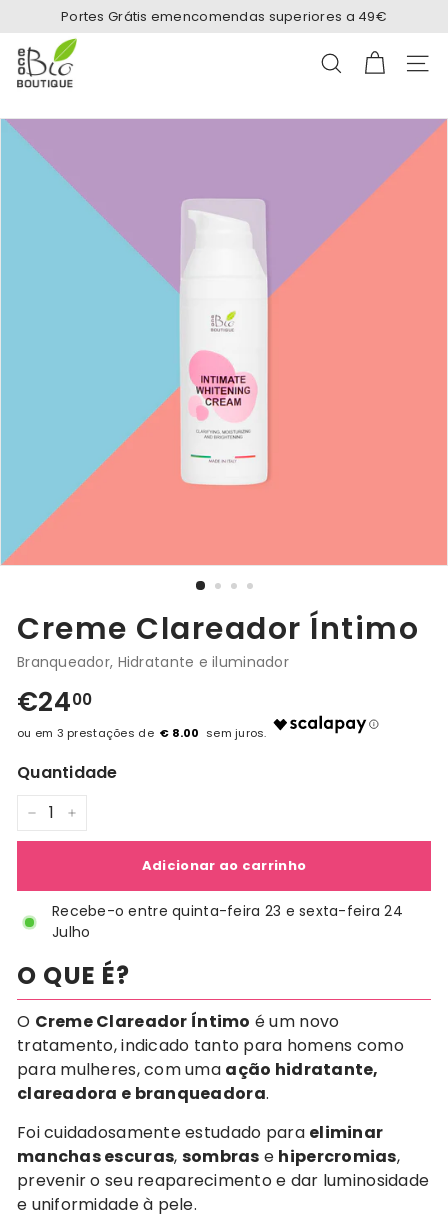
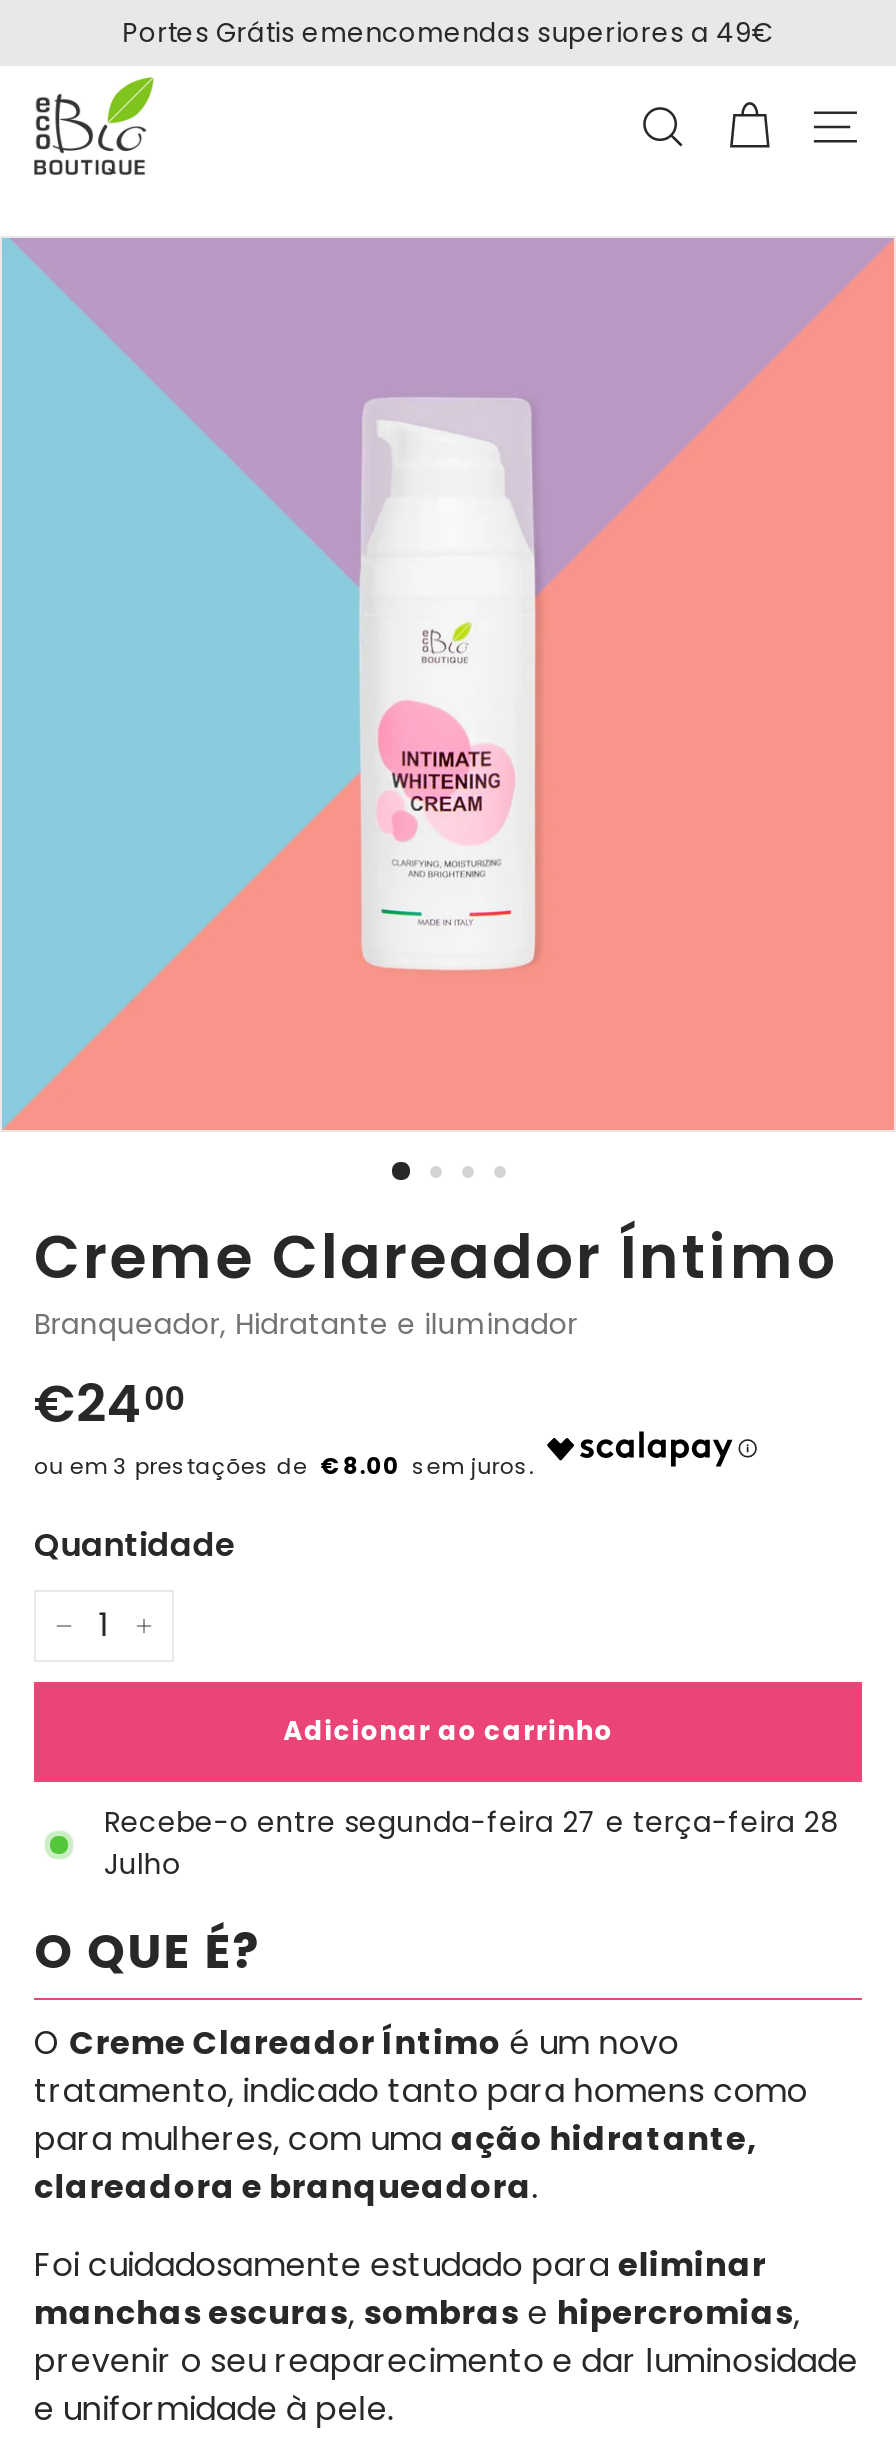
- Recebe-o entre quinta-feira 23 e sexta-feira 24
+ Recebe-o entre segunda-feira 27 e terça-feira 28
